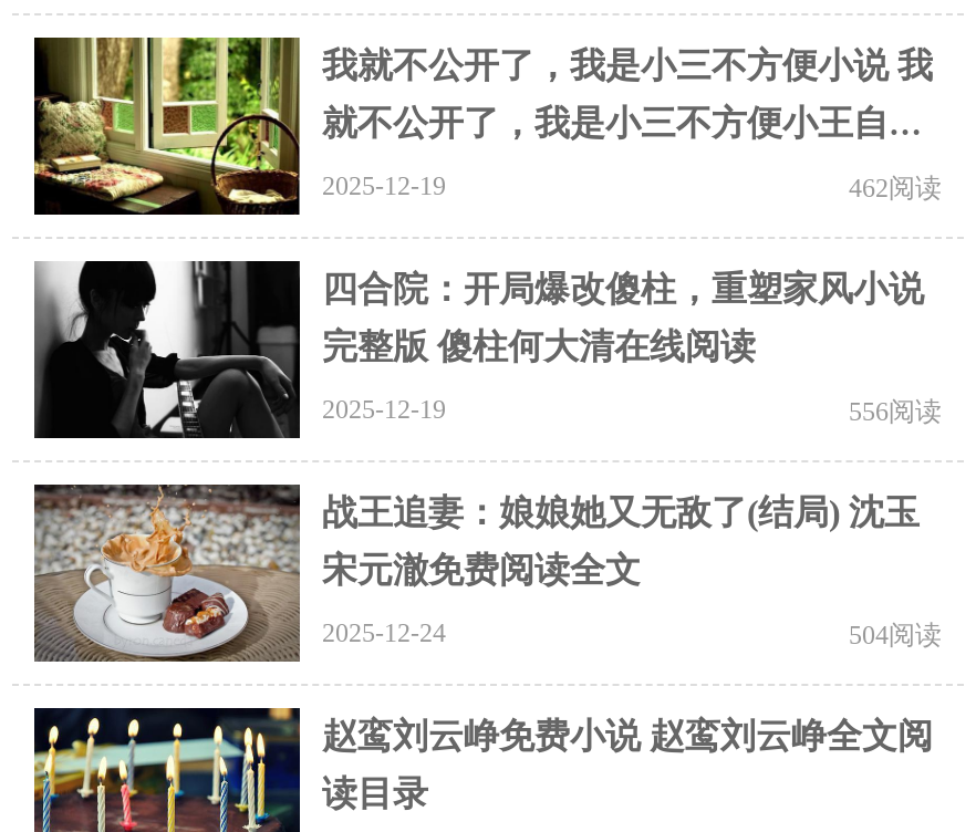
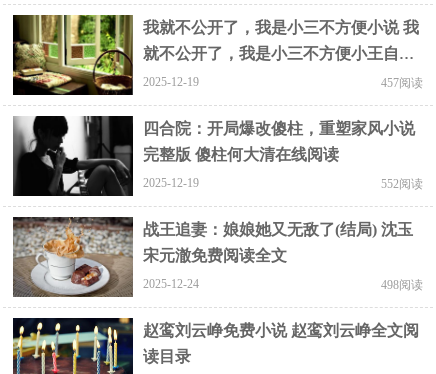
- 462阅读
+ 457阅读

- 556阅读
+ 552阅读

- 504阅读
+ 498阅读
